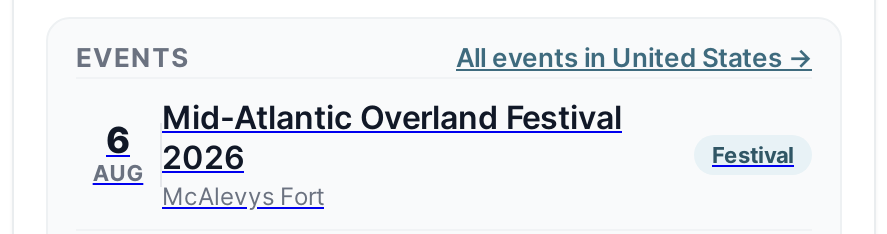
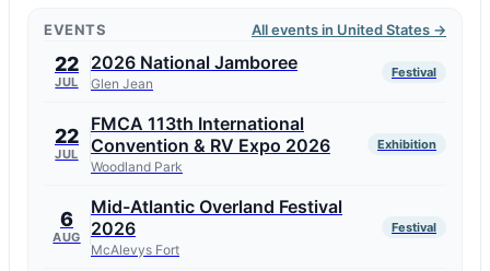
+ 22
+ JUL

+ Festival
+ 22
+ JUL

+ 2026 National Jamboree
+ Glen Jean

+ FMCA 113th International
+ Convention & RV Expo 2026
+ Woodland Park

+ Exhibition
